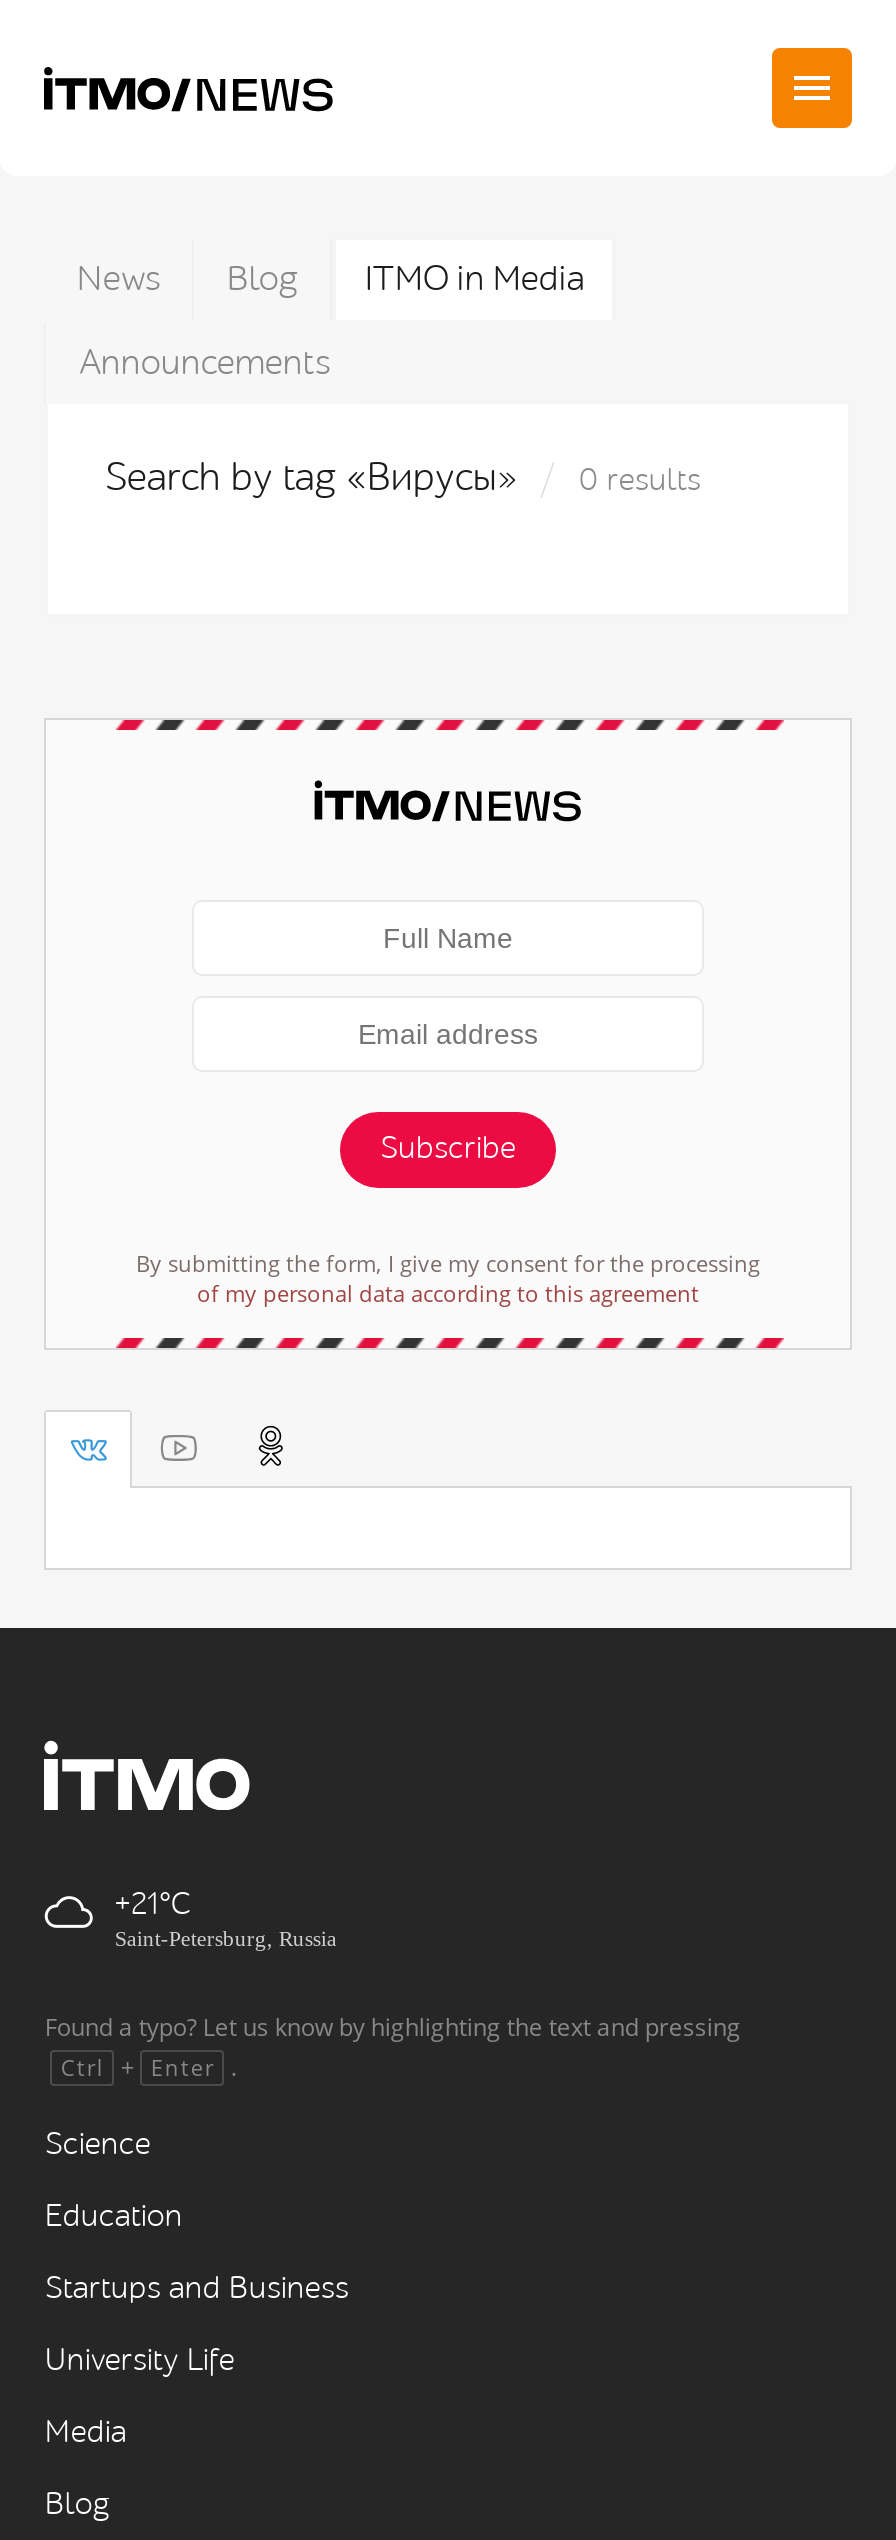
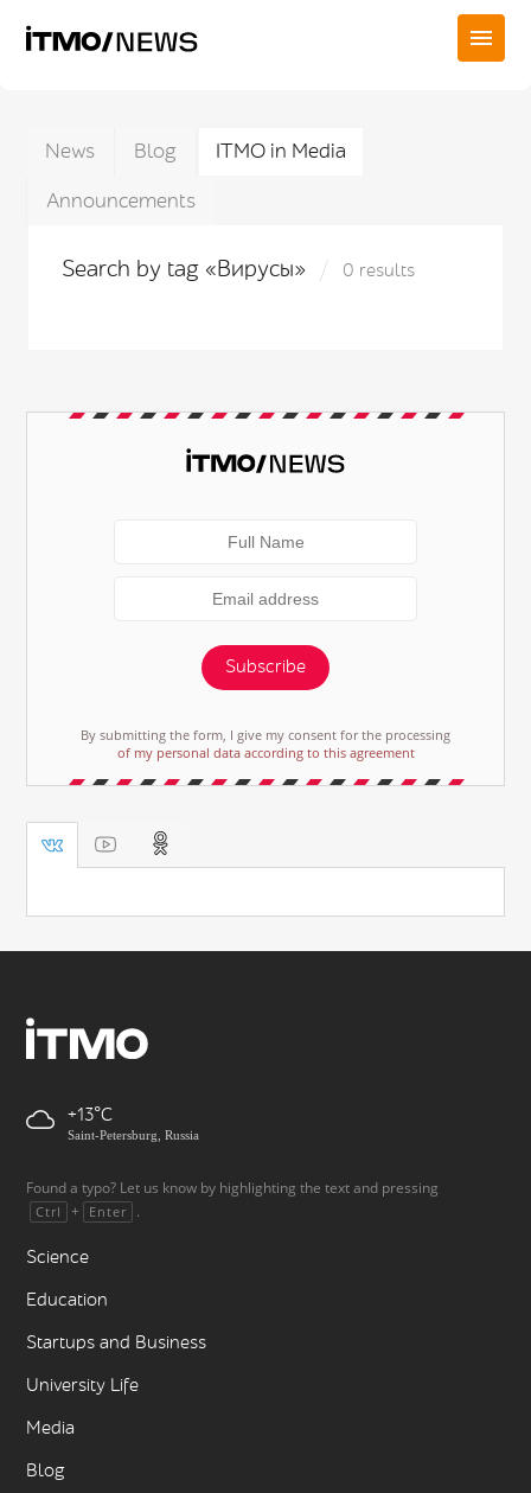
- +21
+ +13
